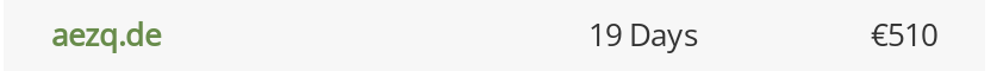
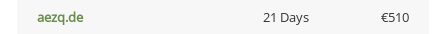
- 19 Days
+ 21 Days
